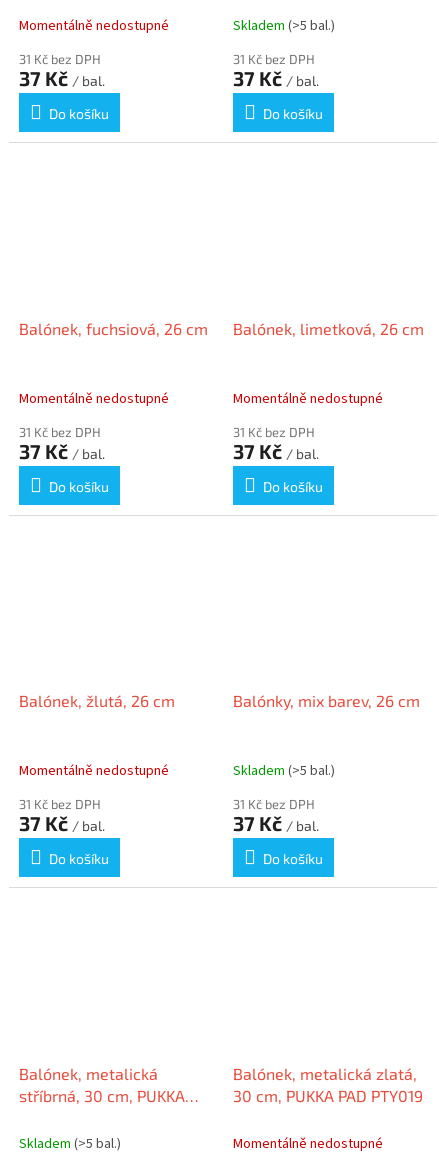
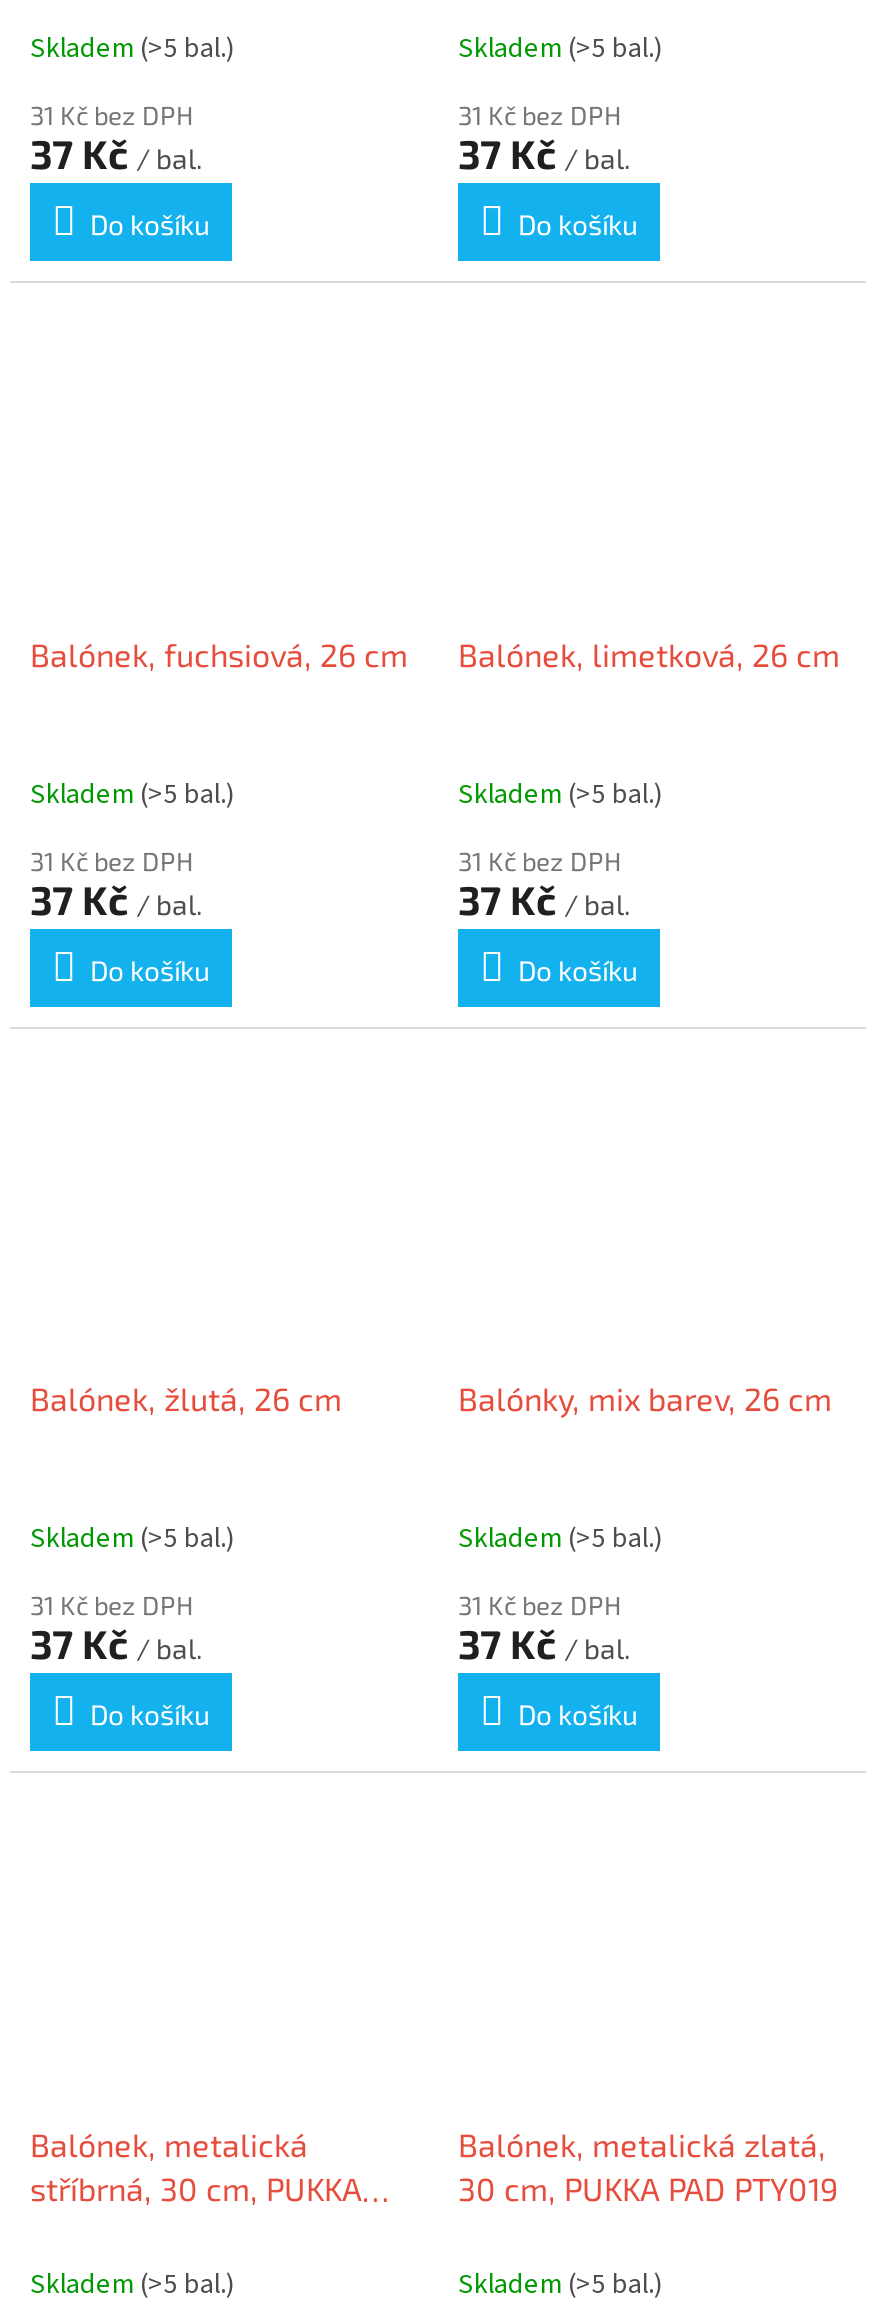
- Momentálně nedostupné
+ Skladem (>5 bal.)

- Momentálně nedostupné
+ Skladem (>5 bal.)

- Momentálně nedostupné
+ Skladem (>5 bal.)

- Momentálně nedostupné
+ Skladem (>5 bal.)

- Momentálně nedostupné
+ Skladem (>5 bal.)
